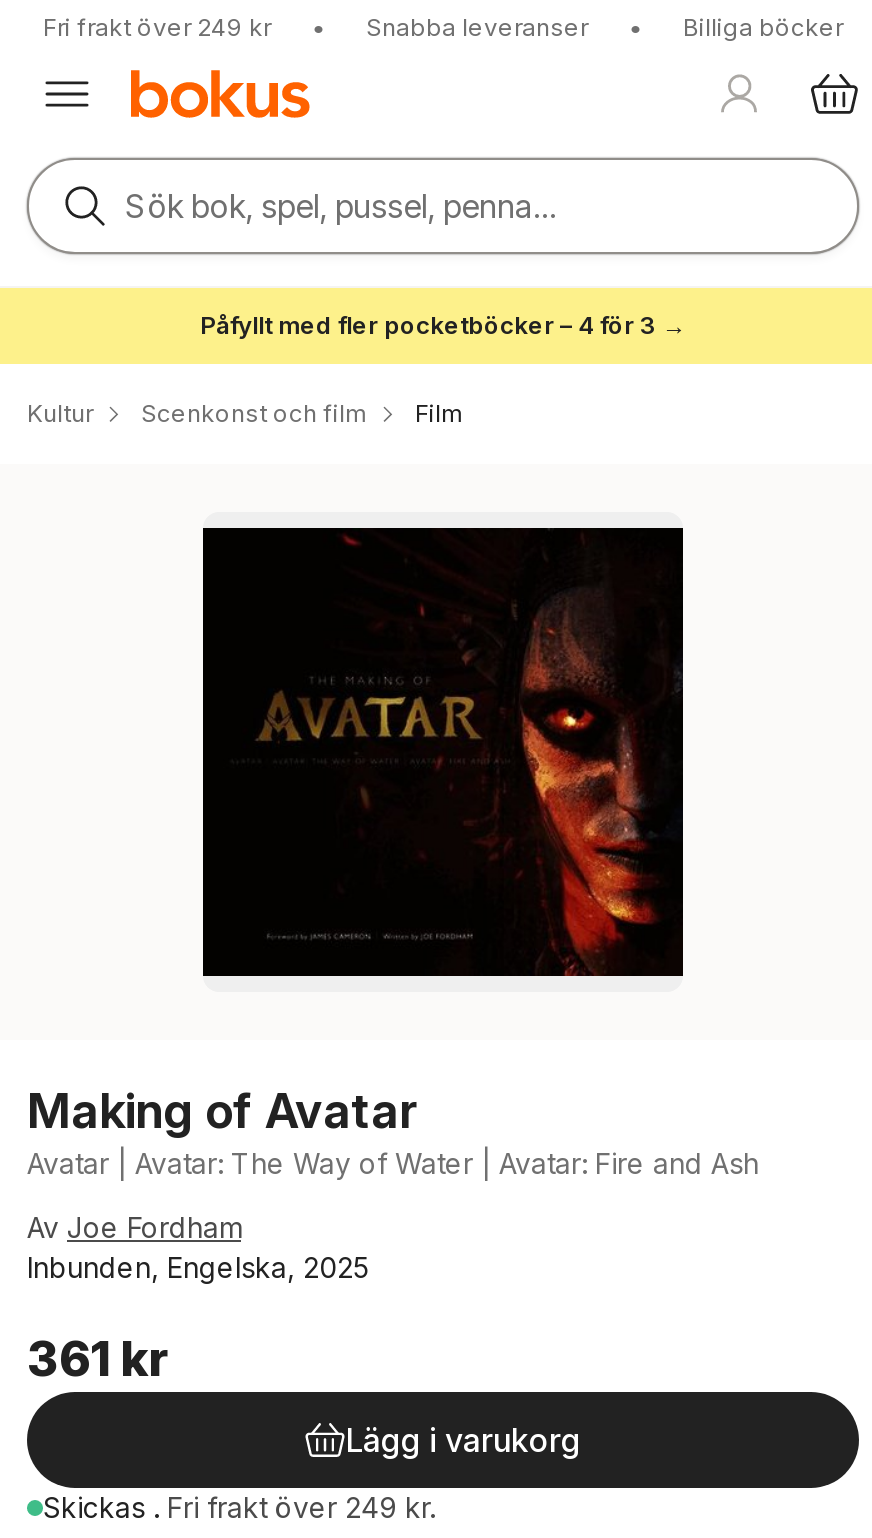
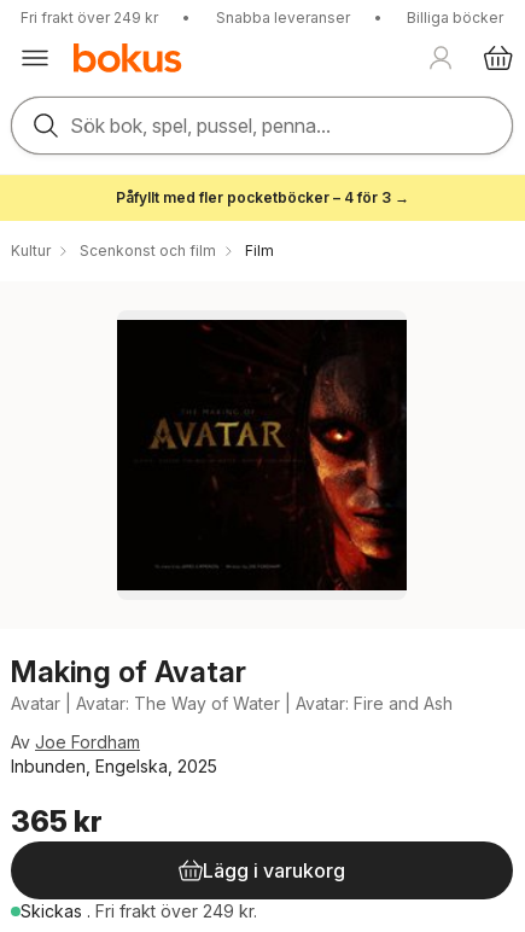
- 361 kr
+ 365 kr
